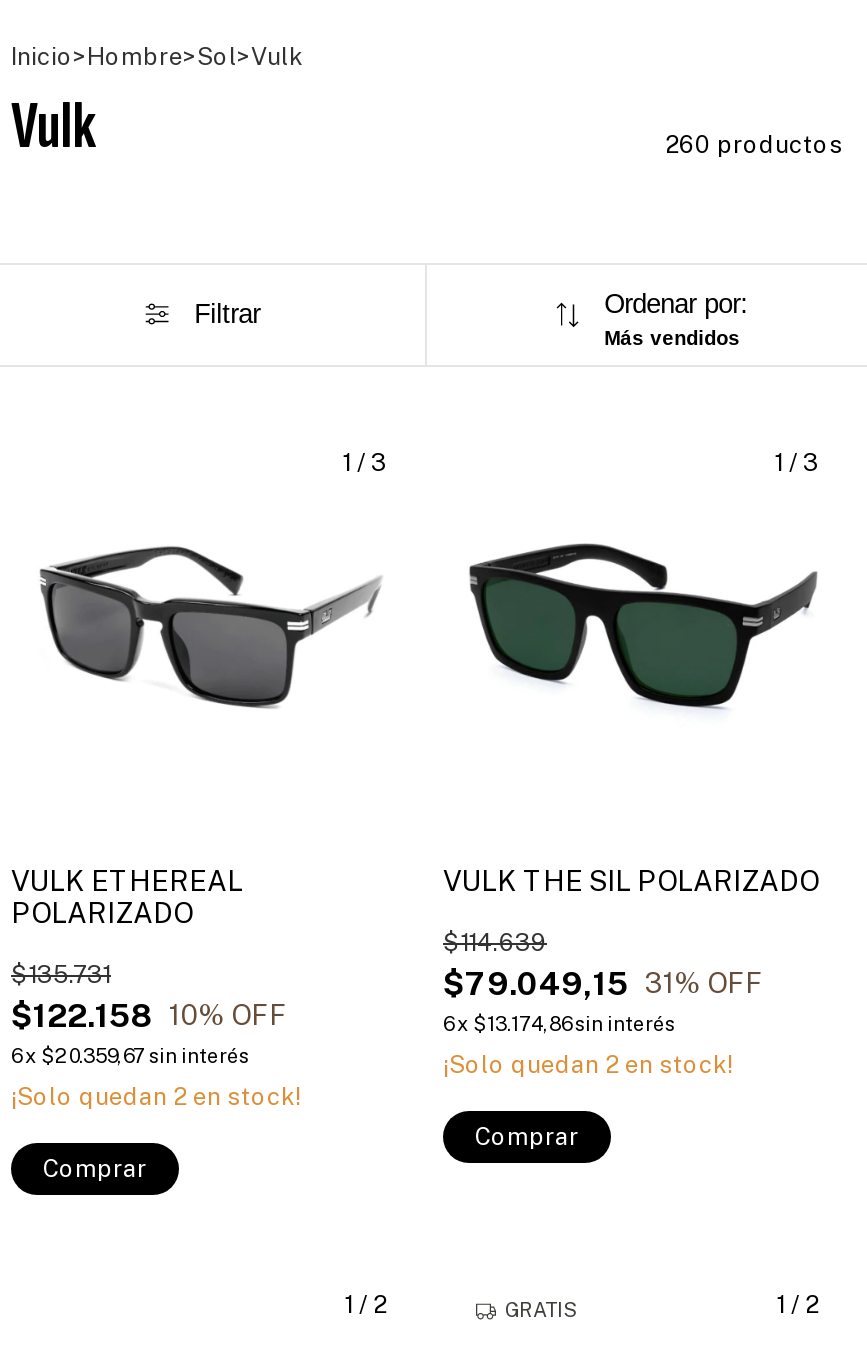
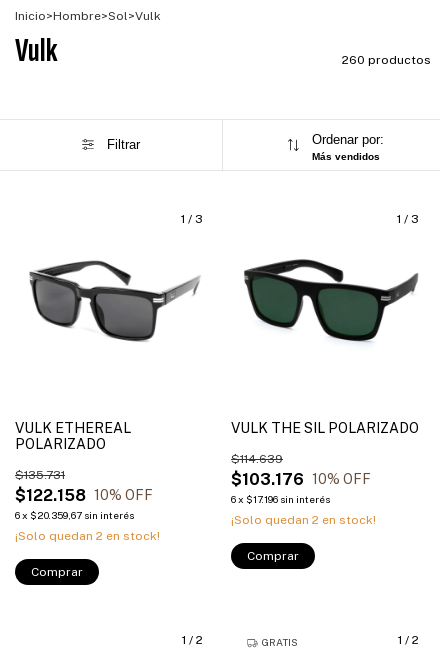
- $79.049,15
+ $103.176

- 31% OFF
+ 10% OFF

- 6 x $13.174,86 sin interés
+ 6 x $17.196 sin interés
